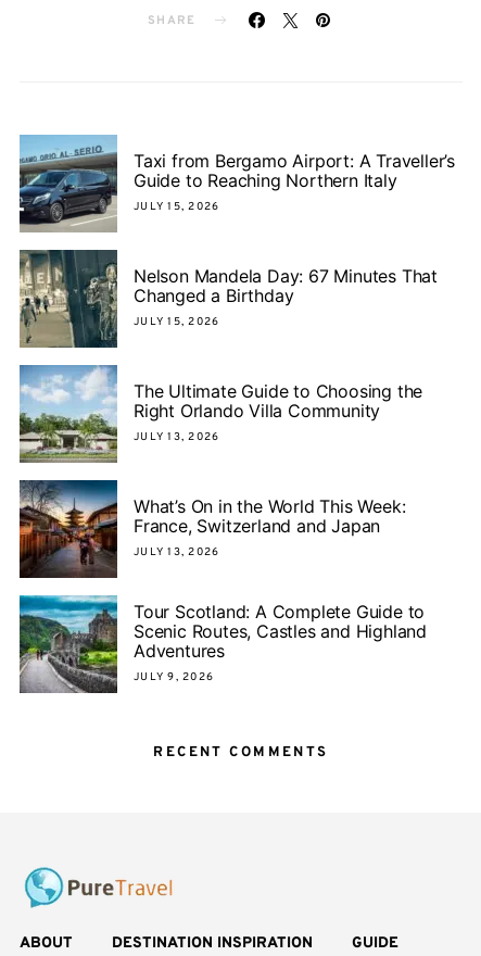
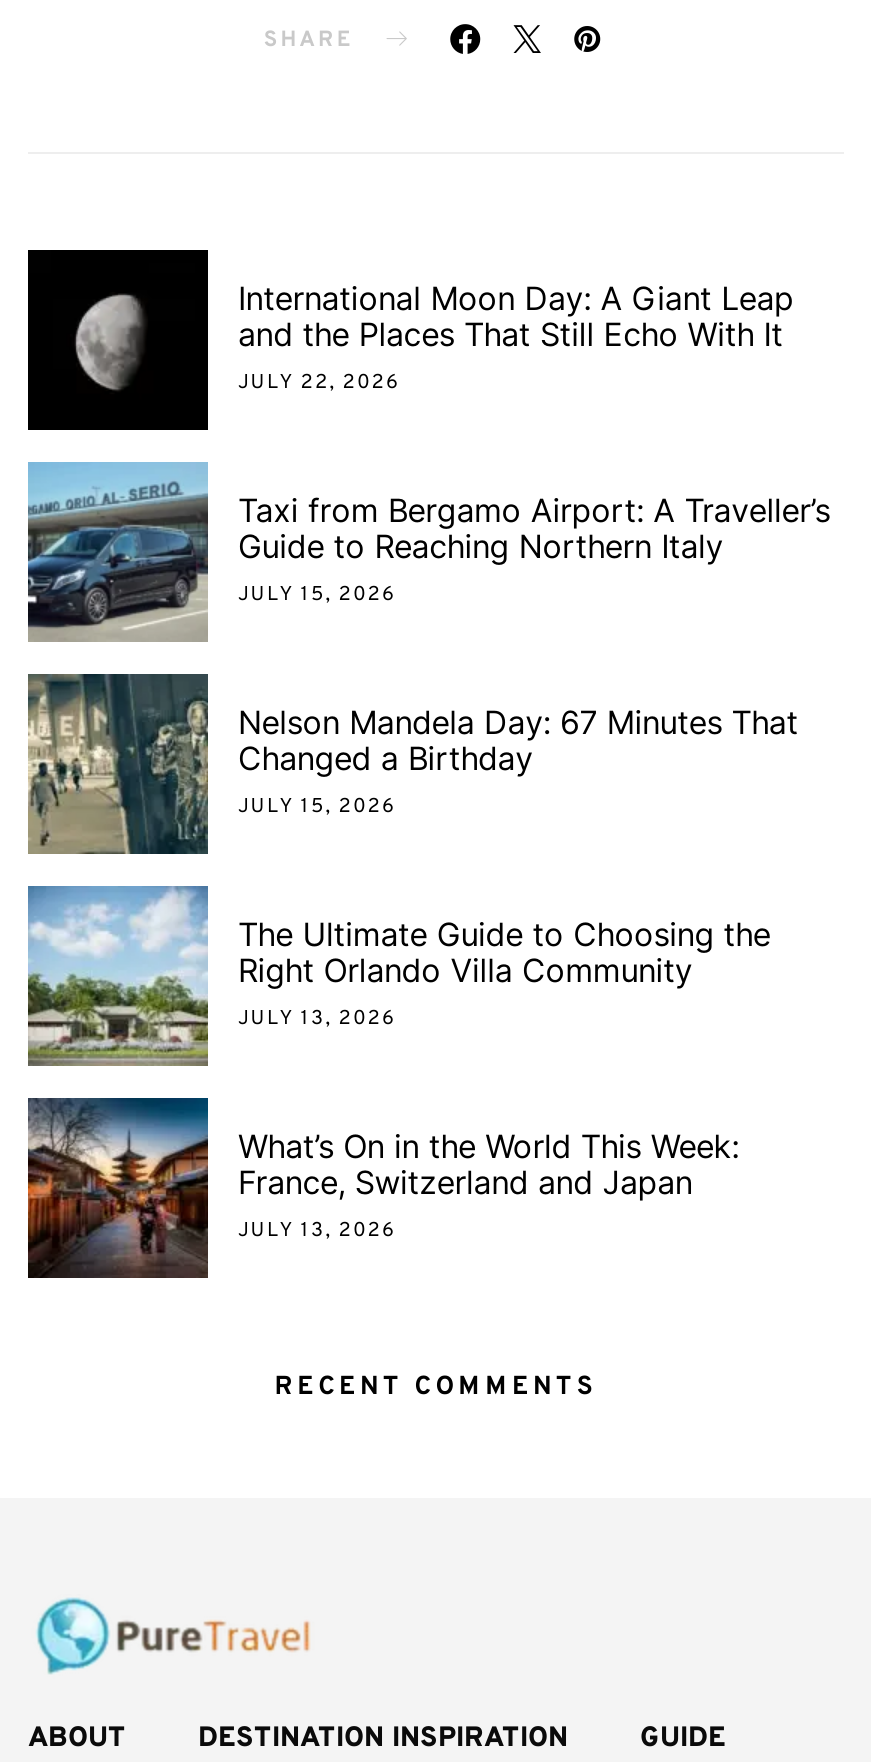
+ [image]
+ International Moon Day: A Giant Leap
+ and the Places That Still Echo With It
+ JULY 22, 2026

moved down: [image] | Taxi from Bergamo Airport: A Traveller’s | Guide to Reaching Northern Italy | ... | France, Switzerland and Japan | JULY 13, 2026

- [image]
- Tour Scotland: A Complete Guide to
- Scenic Routes, Castles and Highland
- Adventures
- JULY 9, 2026
